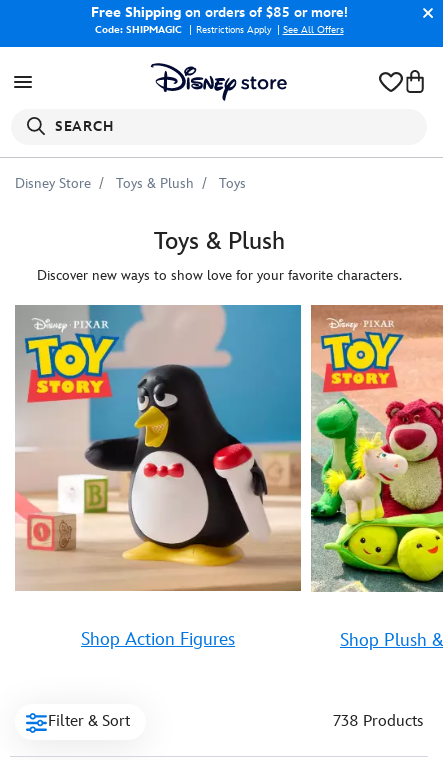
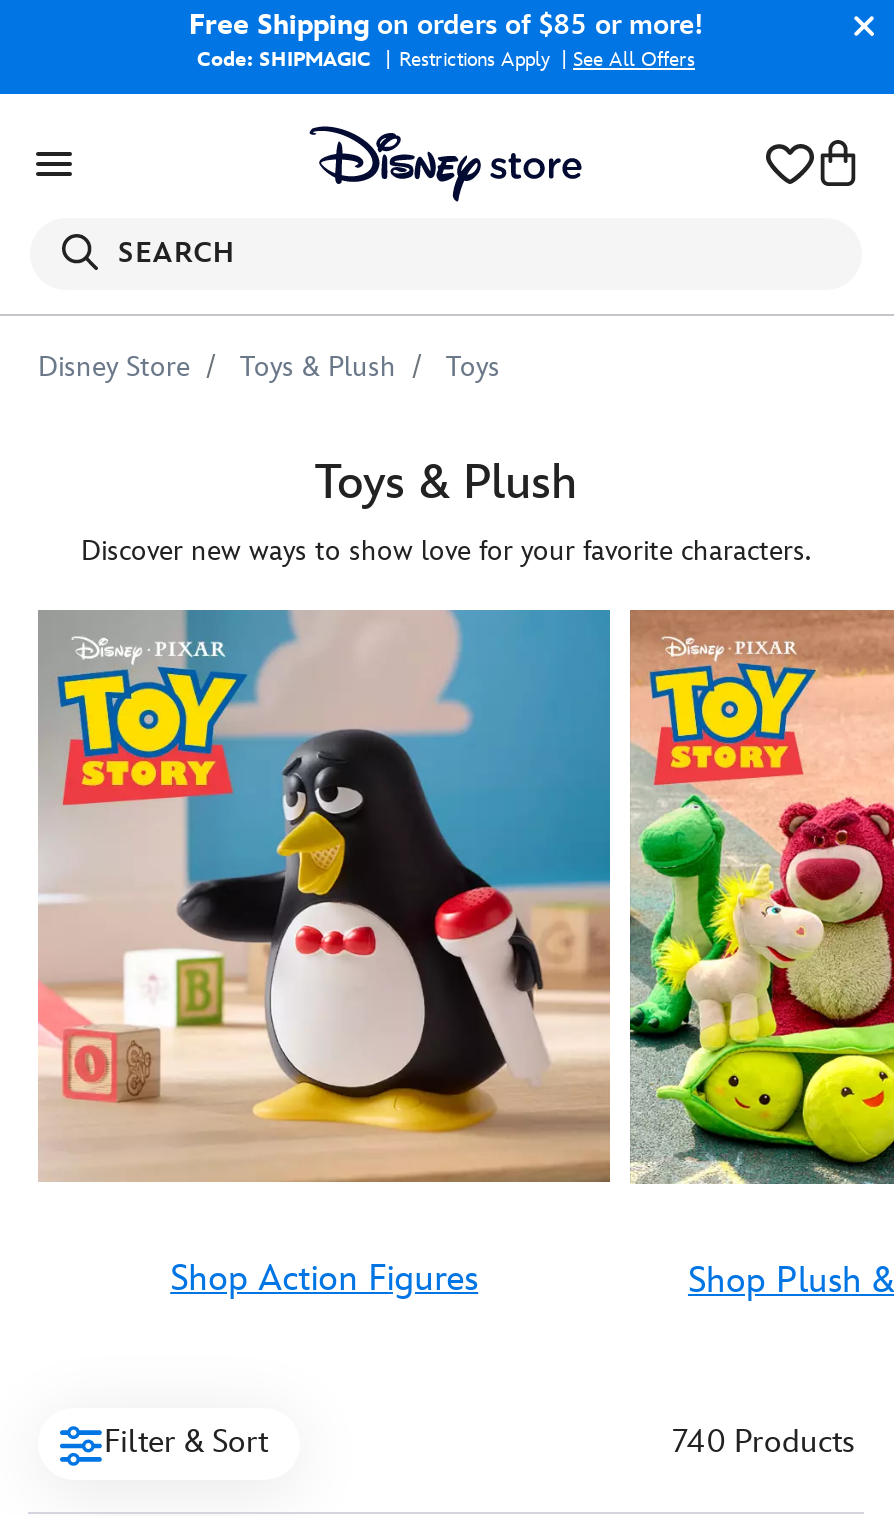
- 738 Products
+ 740 Products
